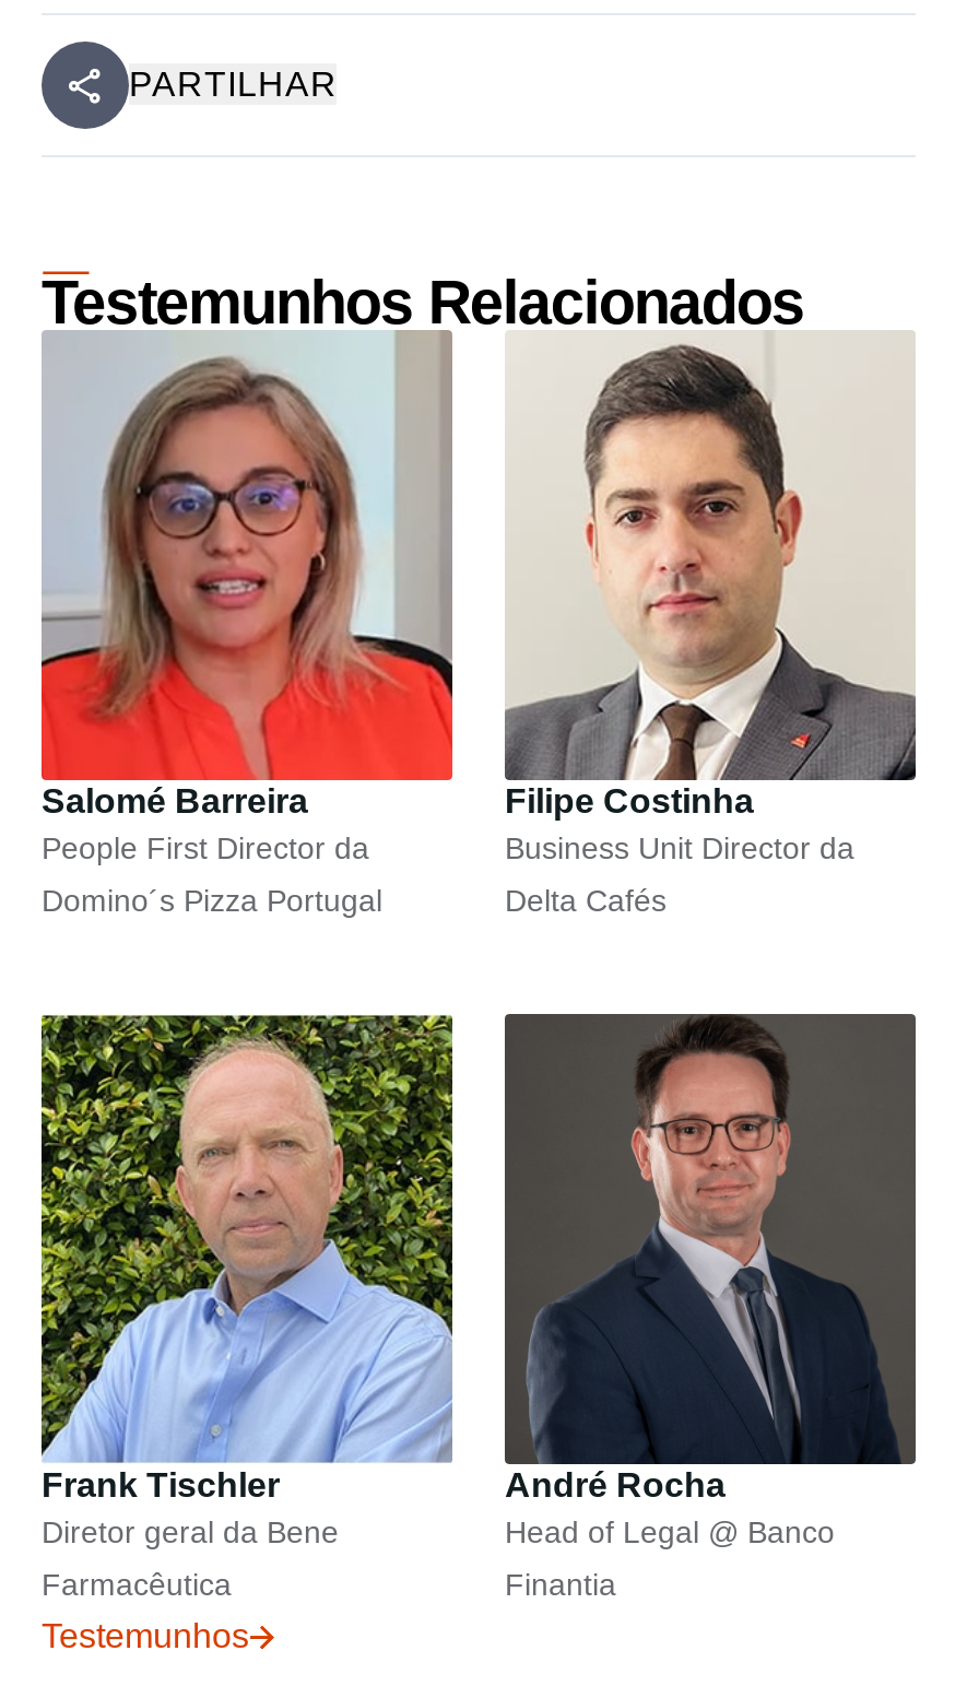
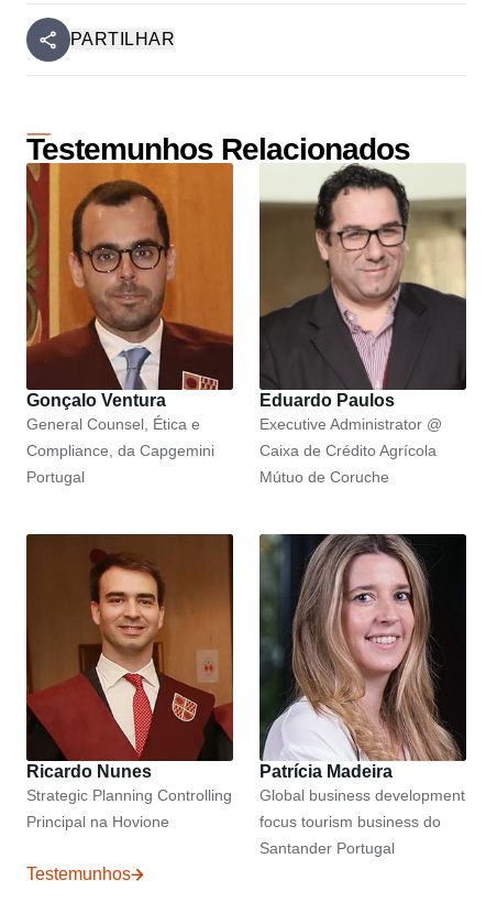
- [image]
- Salomé Barreira
- People First Director da
- Domino´s Pizza Portugal
+ [image]
+ Gonçalo Ventura
+ General Counsel, Ética e
+ Compliance, da Capgemini
+ Portugal

- [image]
- Filipe Costinha
- Business Unit Director da
- Delta Cafés
+ [image]
+ Eduardo Paulos
+ Executive Administrator @
+ Caixa de Crédito Agrícola
+ Mútuo de Coruche

- [image]
- Frank Tischler
- Diretor geral da Bene
- Farmacêutica
+ [image]
+ Ricardo Nunes
+ Strategic Planning Controlling
+ Principal na Hovione

- [image]
- André Rocha
- Head of Legal @ Banco
- Finantia
+ [image]
+ Patrícia Madeira
+ Global business development
+ focus tourism business do
+ Santander Portugal
